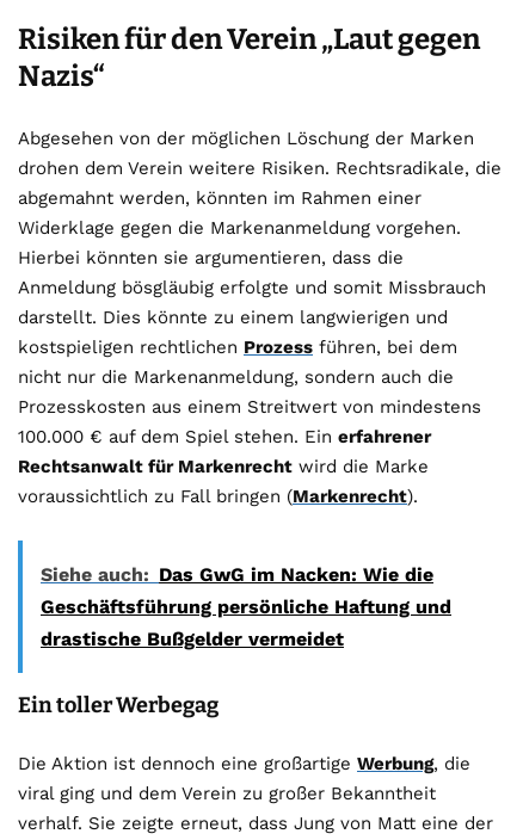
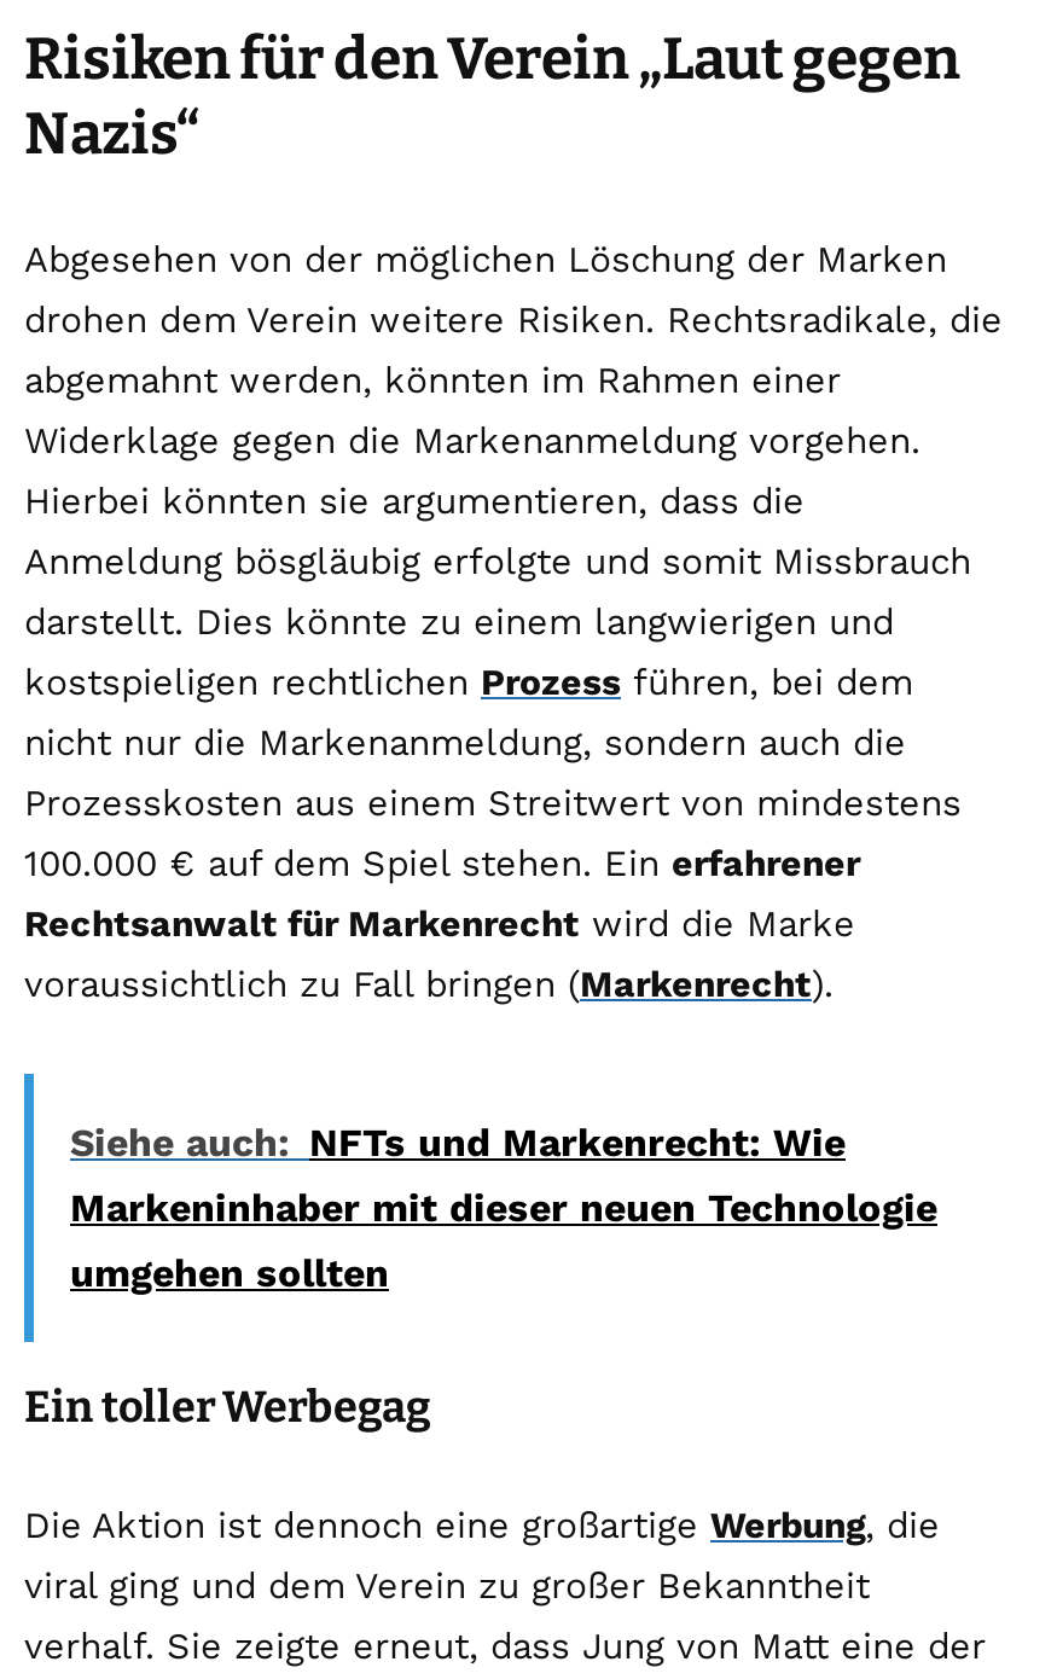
- Siehe auch: Das GwG im Nacken: Wie die
- Geschäftsführung persönliche Haftung und
- drastische Bußgelder vermeidet
+ Siehe auch: NFTs und Markenrecht: Wie
+ Markeninhaber mit dieser neuen Technologie
+ umgehen sollten
